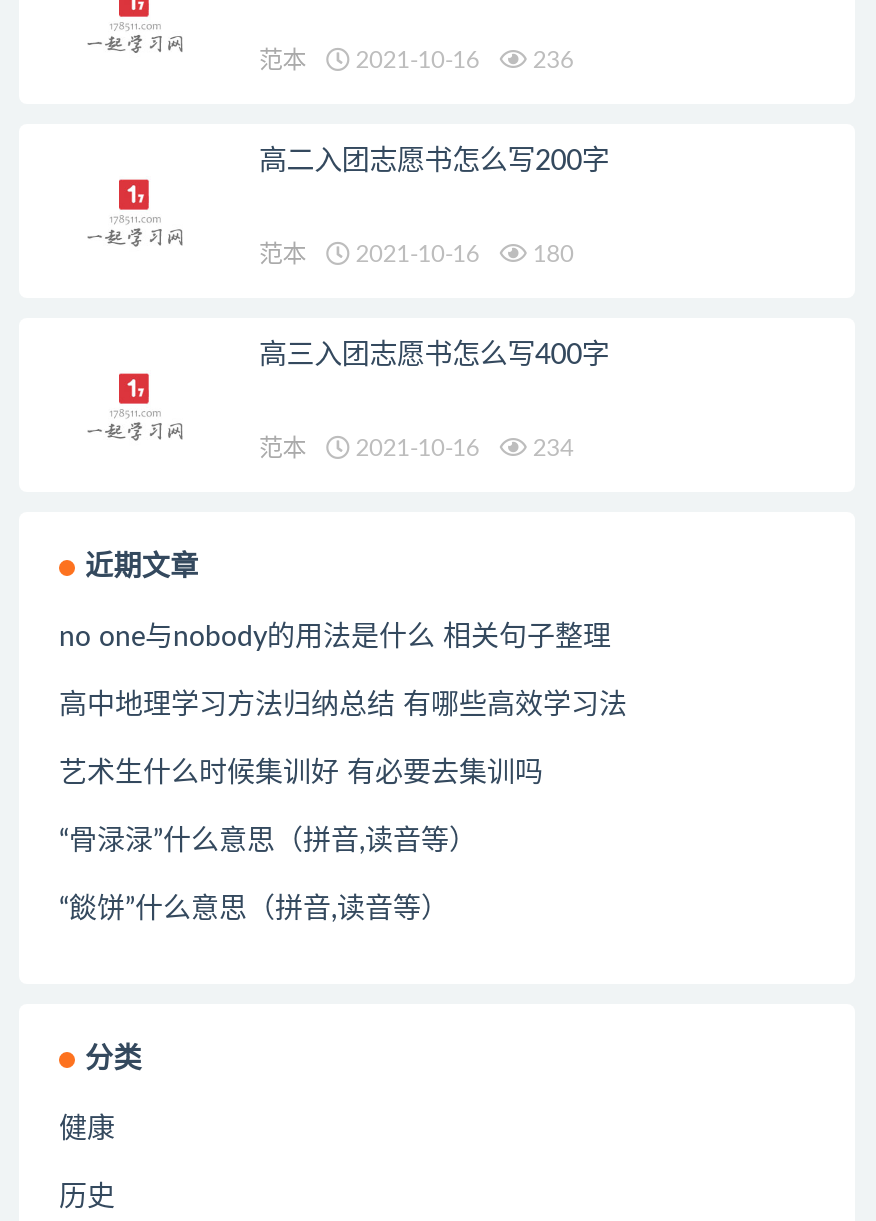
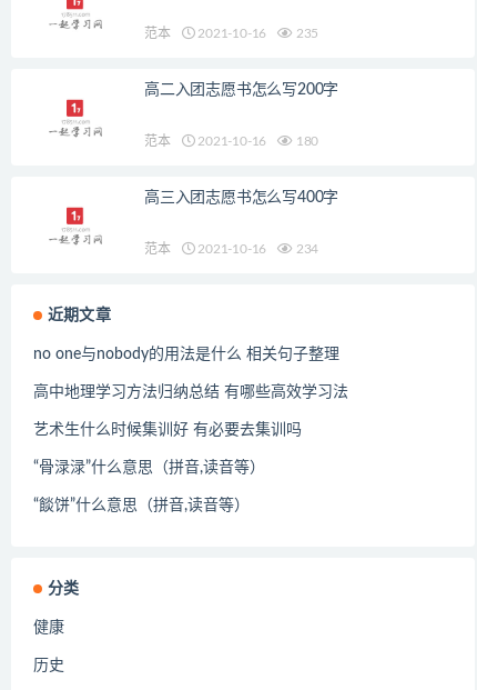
- 范本 2021-10-16 236
+ 范本 2021-10-16 235
